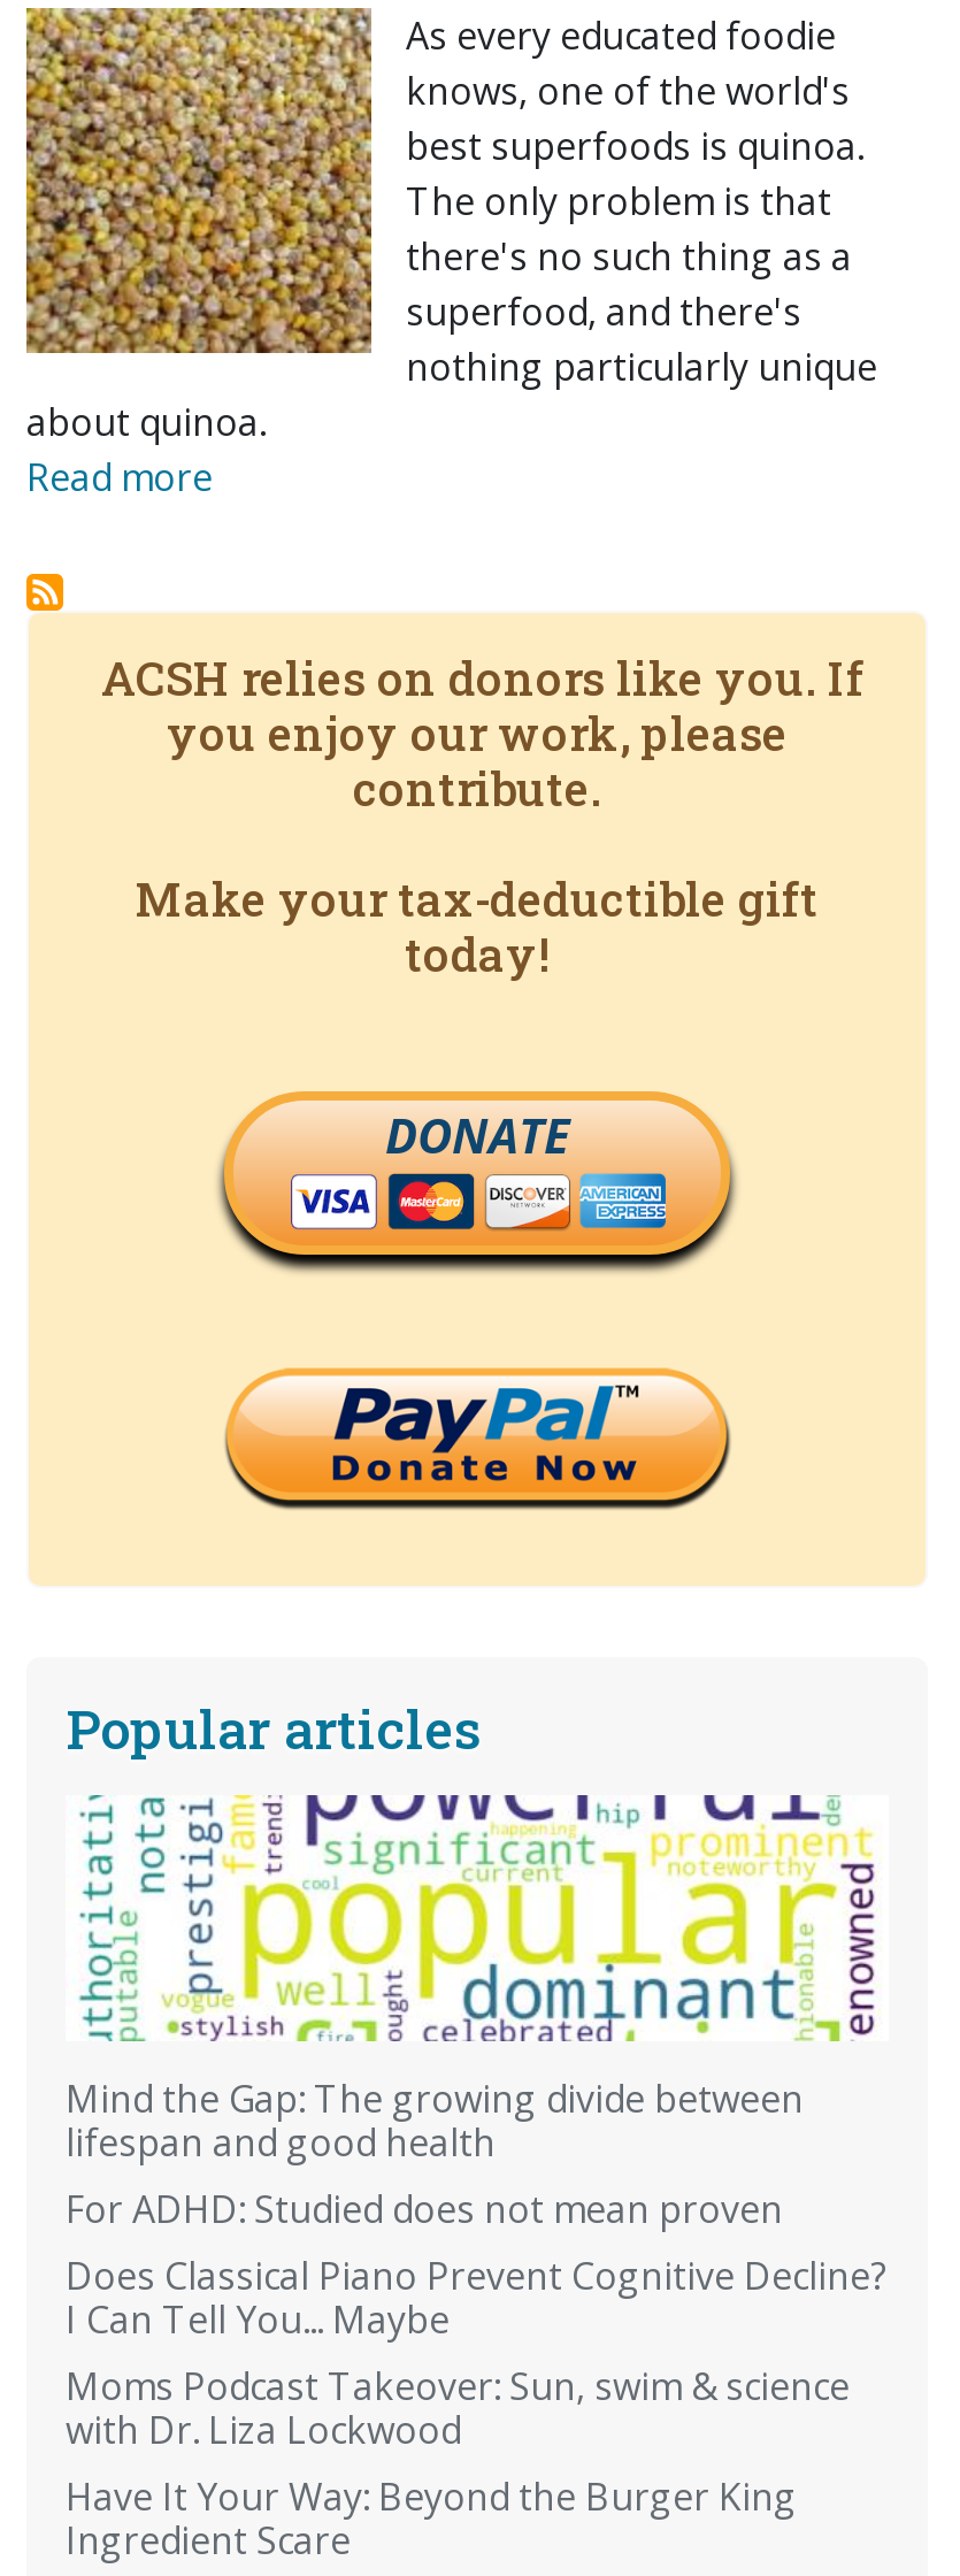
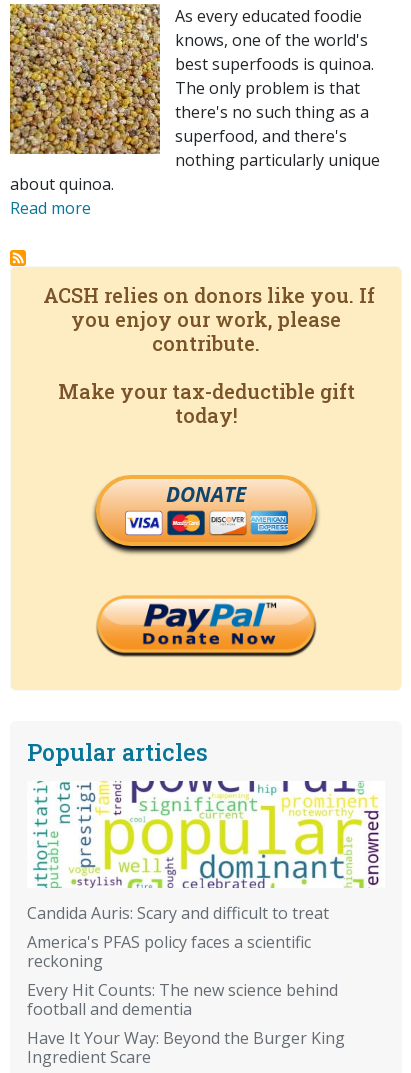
- Mind the Gap: The growing divide between
- lifespan and good health
- For ADHD: Studied does not mean proven
- Does Classical Piano Prevent Cognitive Decline?
- I Can Tell You... Maybe
- Moms Podcast Takeover: Sun, swim & science
- with Dr. Liza Lockwood
+ Candida Auris: Scary and difficult to treat
+ America's PFAS policy faces a scientific
+ reckoning
+ Every Hit Counts: The new science behind
+ football and dementia
